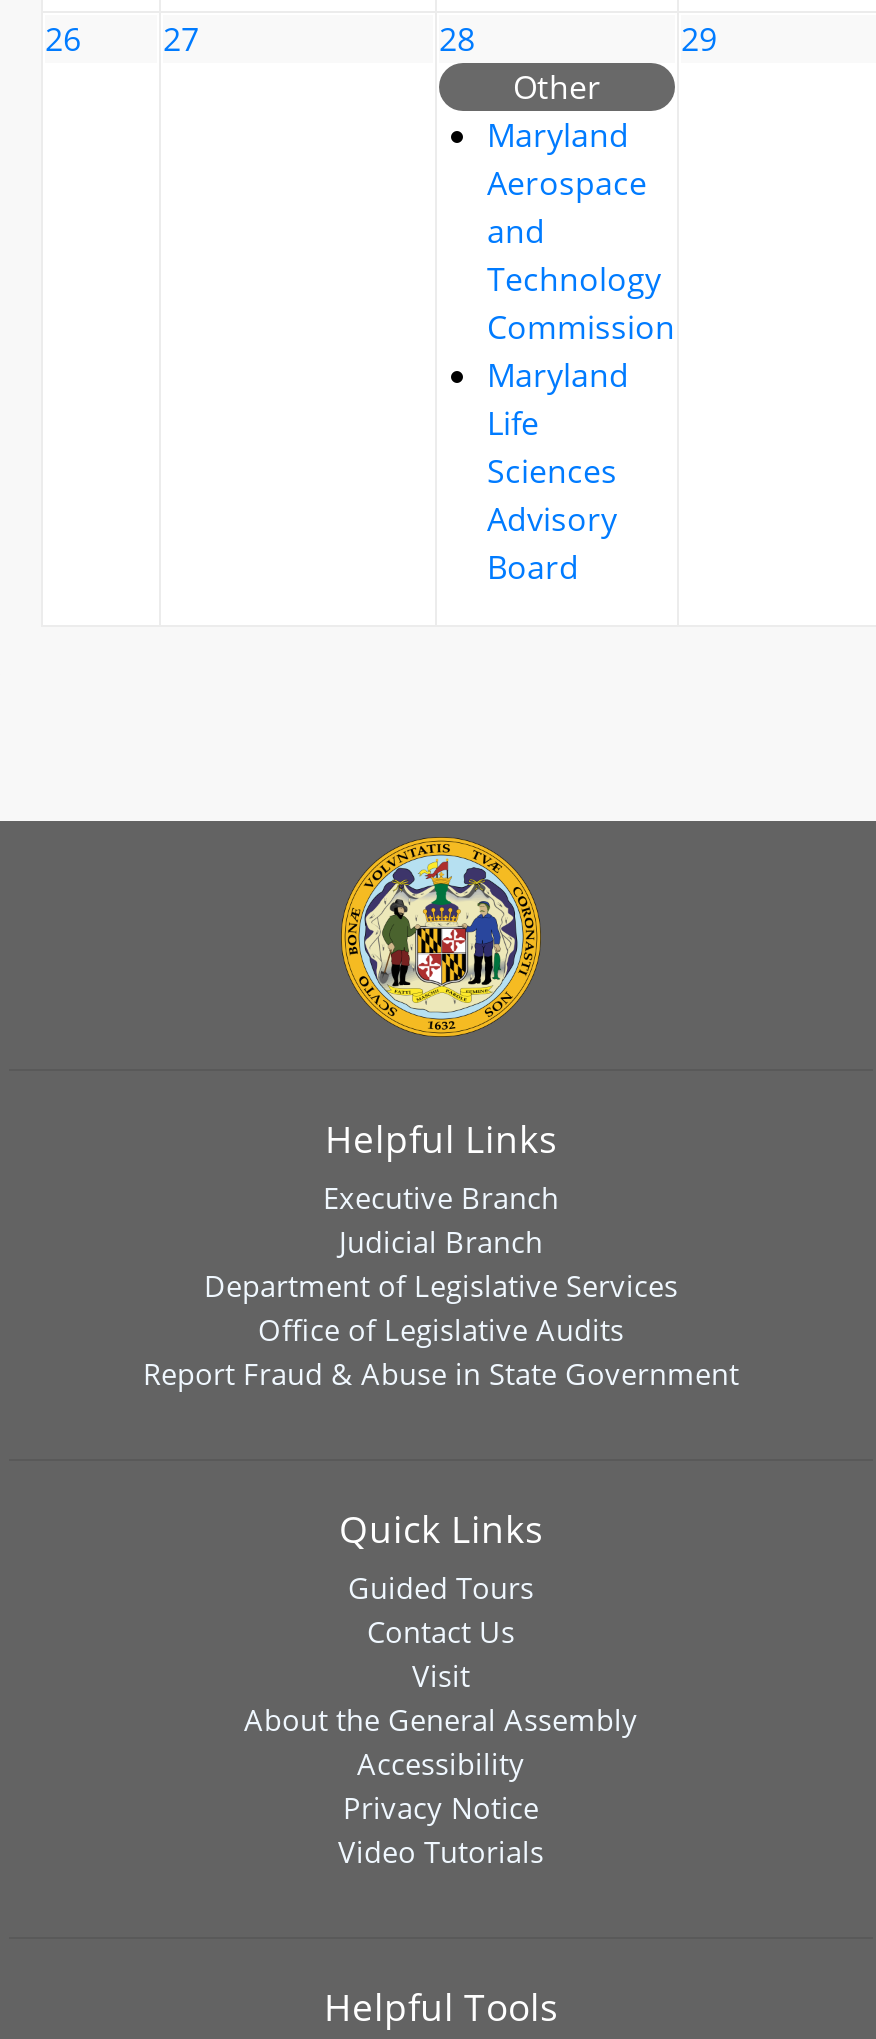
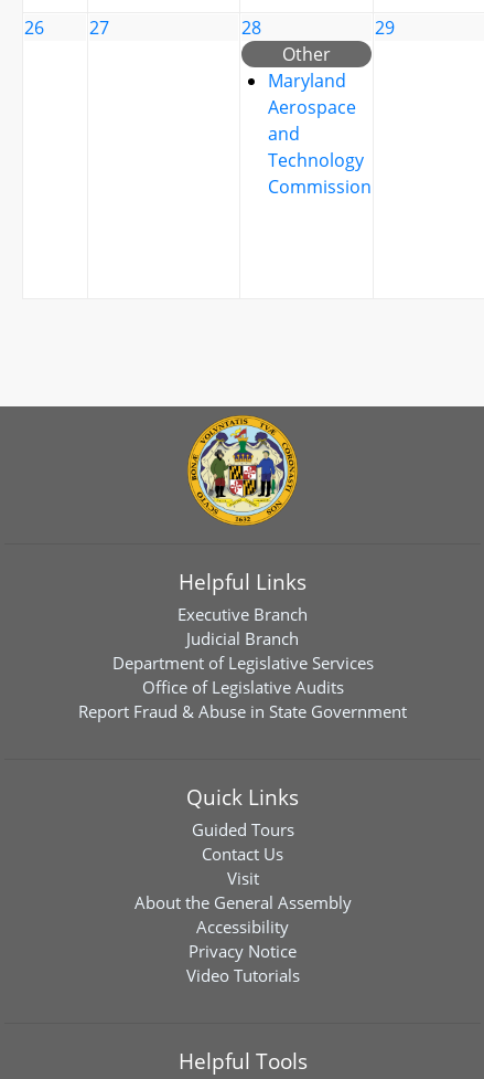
- Maryland
- Life
- Sciences
- Advisory
- Board
